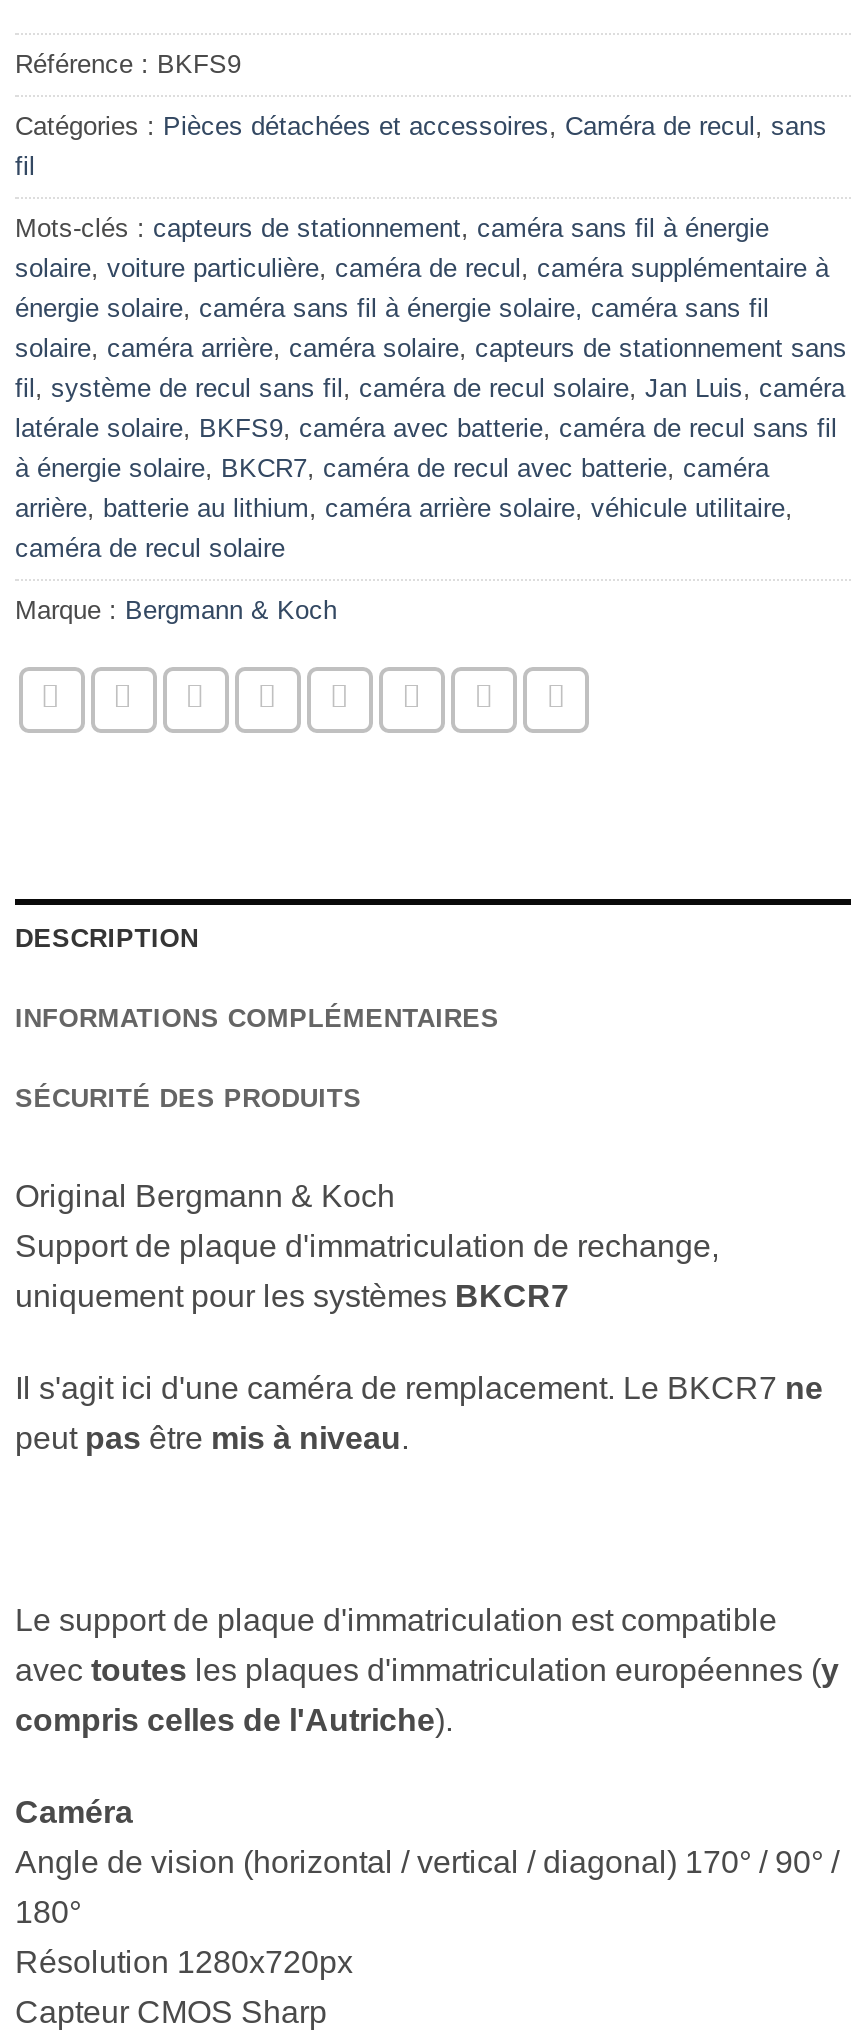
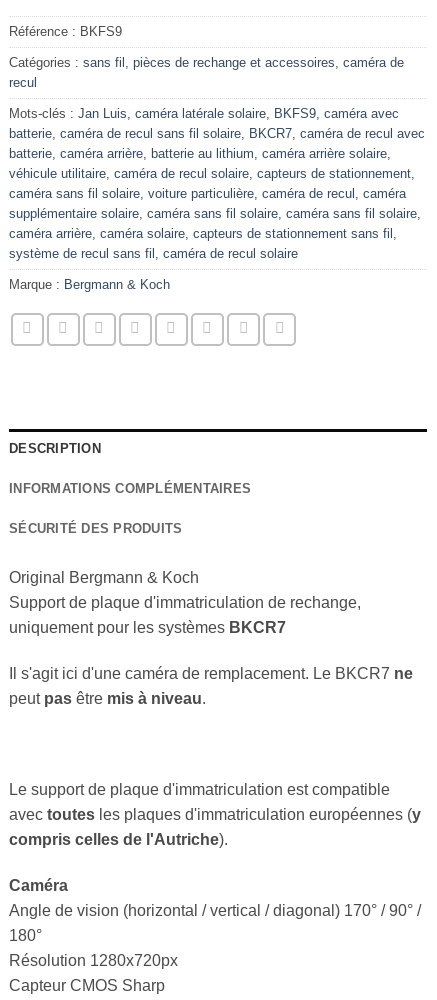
- Catégories : Pièces détachées et accessoires, Caméra de recul, sans
- fil
+ Catégories : sans fil, pièces de rechange et accessoires, caméra de
+ recul

- Mots-clés : capteurs de stationnement, caméra sans fil à énergie
- solaire, voiture particulière, caméra de recul, caméra supplémentaire à
- énergie solaire, caméra sans fil à énergie solaire, caméra sans fil
- solaire, caméra arrière, caméra solaire, capteurs de stationnement sans
- fil, système de recul sans fil, caméra de recul solaire, Jan Luis, caméra
- latérale solaire, BKFS9, caméra avec batterie, caméra de recul sans fil
- à énergie solaire, BKCR7, caméra de recul avec batterie, caméra
- arrière, batterie au lithium, caméra arrière solaire, véhicule utilitaire,
- caméra de recul solaire
+ Mots-clés : Jan Luis, caméra latérale solaire, BKFS9, caméra avec
+ batterie, caméra de recul sans fil solaire, BKCR7, caméra de recul avec
+ batterie, caméra arrière, batterie au lithium, caméra arrière solaire,
+ véhicule utilitaire, caméra de recul solaire, capteurs de stationnement,
+ caméra sans fil solaire, voiture particulière, caméra de recul, caméra
+ supplémentaire solaire, caméra sans fil solaire, caméra sans fil solaire,
+ caméra arrière, caméra solaire, capteurs de stationnement sans fil,
+ système de recul sans fil, caméra de recul solaire
